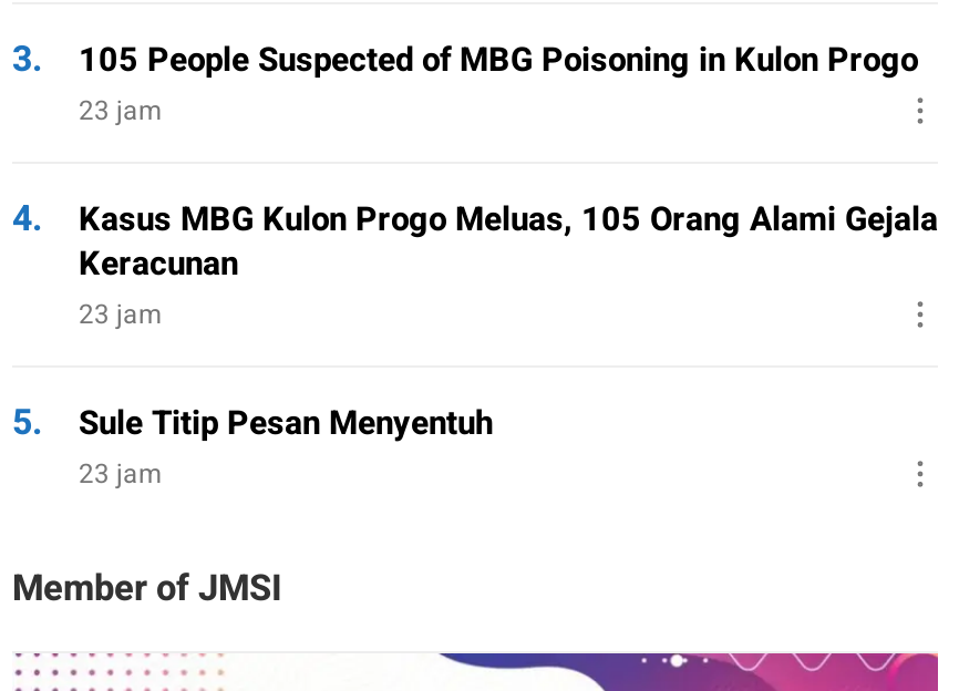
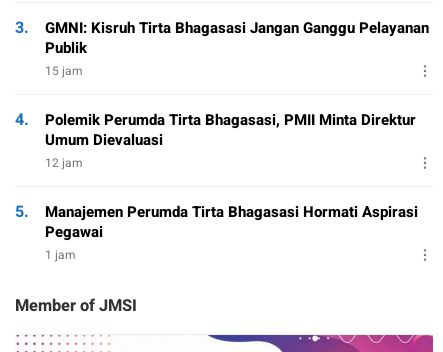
- 105 People Suspected of MBG Poisoning in Kulon Progo
- 23 jam
+ GMNI: Kisruh Tirta Bhagasasi Jangan Ganggu Pelayanan
+ Publik
+ 15 jam

- Kasus MBG Kulon Progo Meluas, 105 Orang Alami Gejala
- Keracunan
- 23 jam
+ Polemik Perumda Tirta Bhagasasi, PMII Minta Direktur
+ Umum Dievaluasi
+ 12 jam

- Sule Titip Pesan Menyentuh
- 23 jam
+ Manajemen Perumda Tirta Bhagasasi Hormati Aspirasi
+ Pegawai
+ 1 jam
